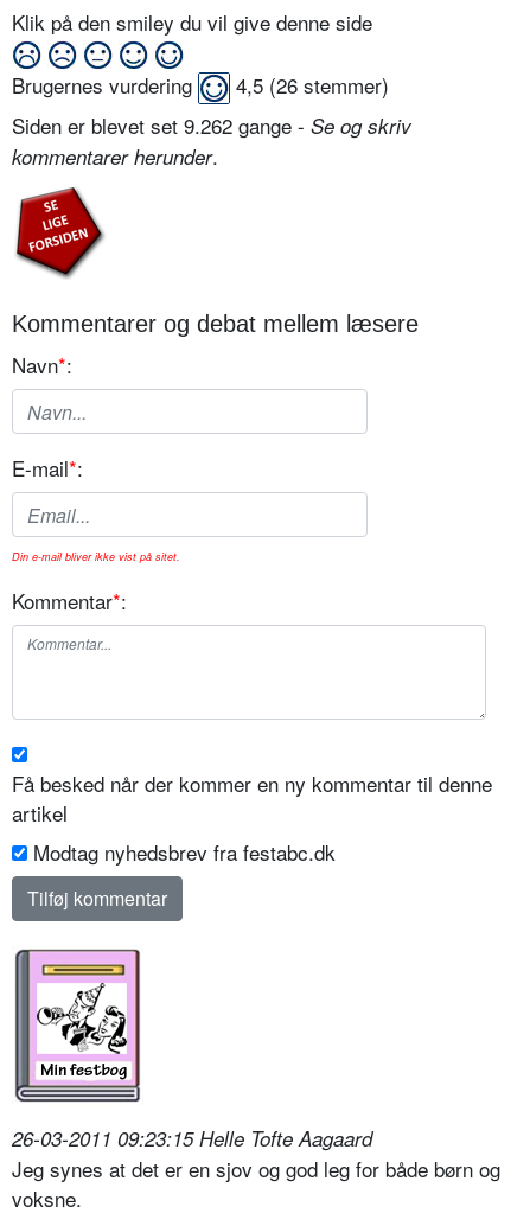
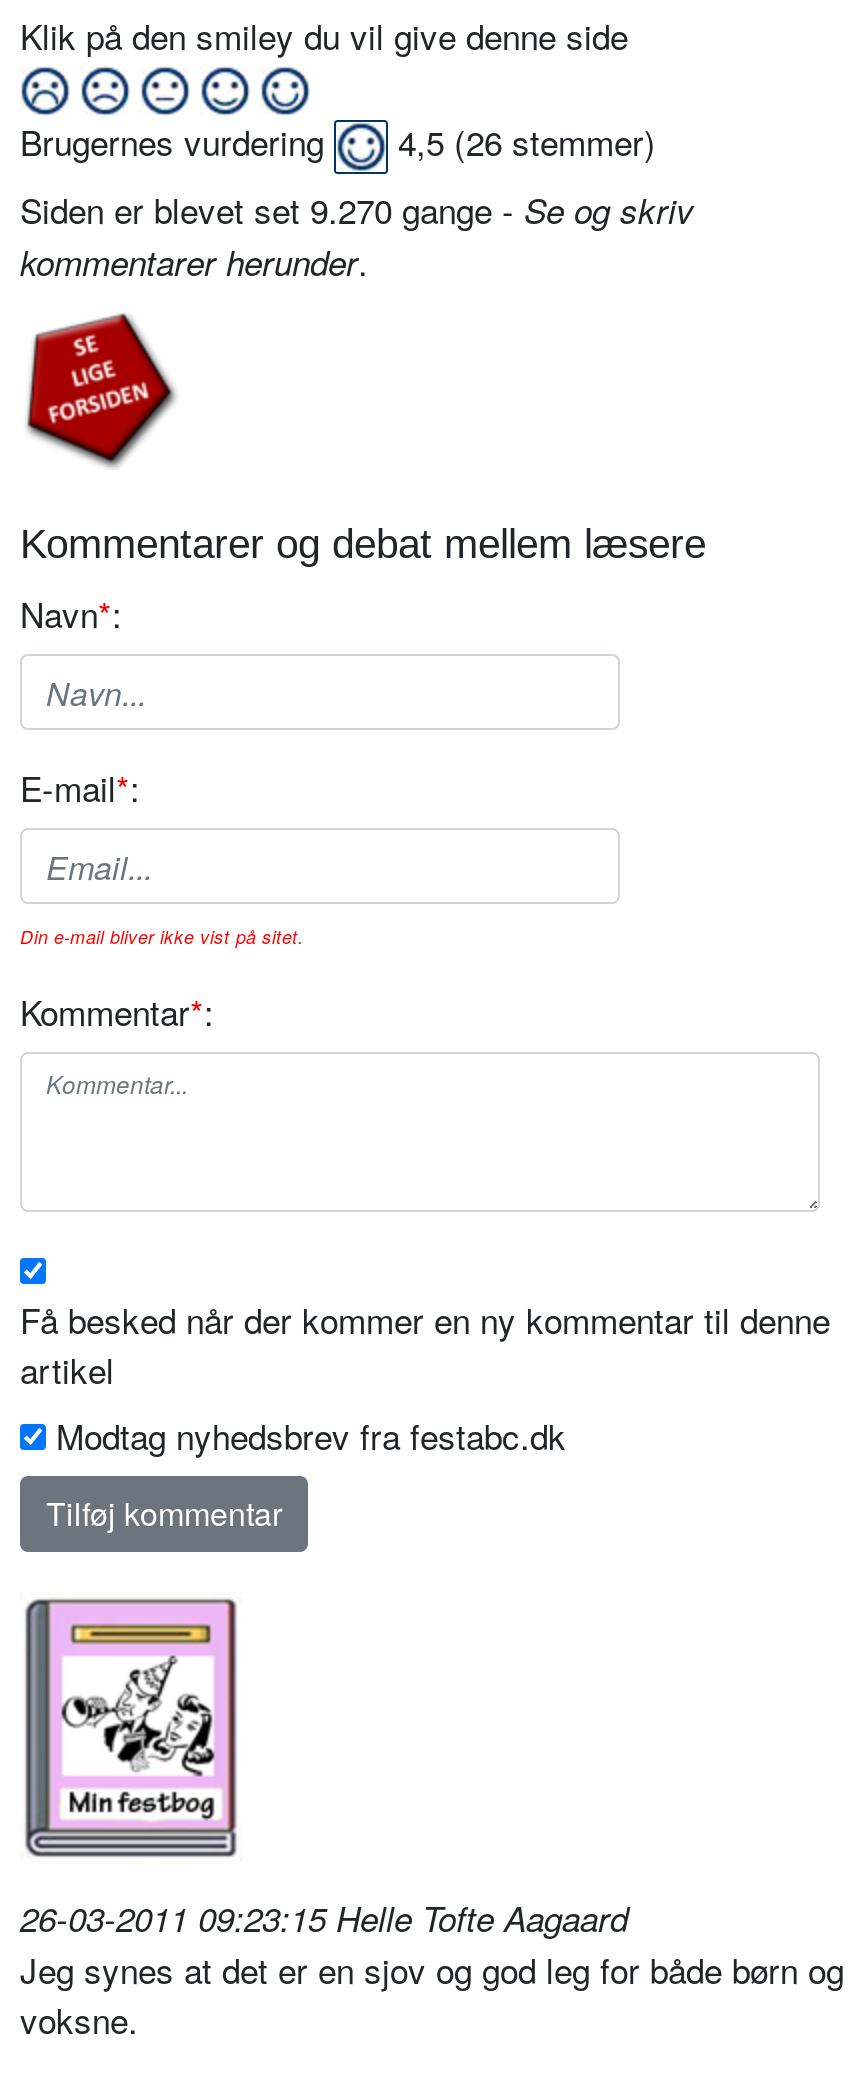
- Siden er blevet set 9.262 gange - Se og skriv
+ Siden er blevet set 9.270 gange - Se og skriv
